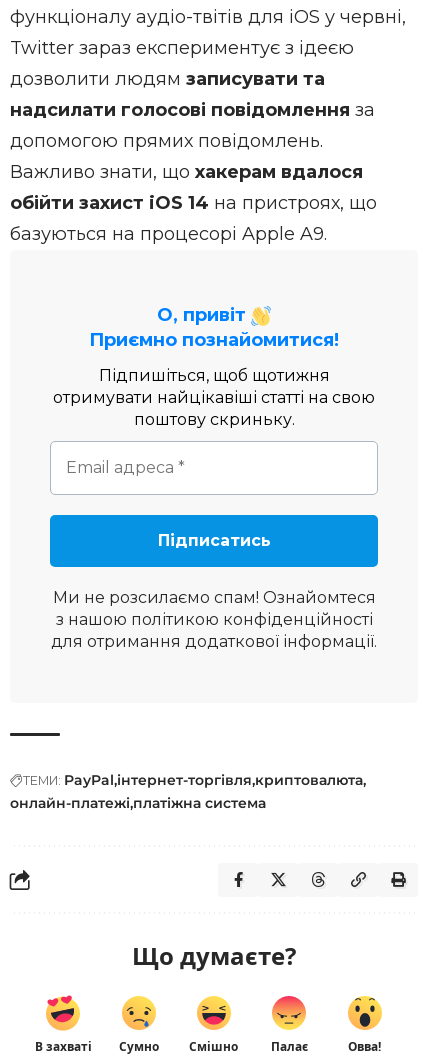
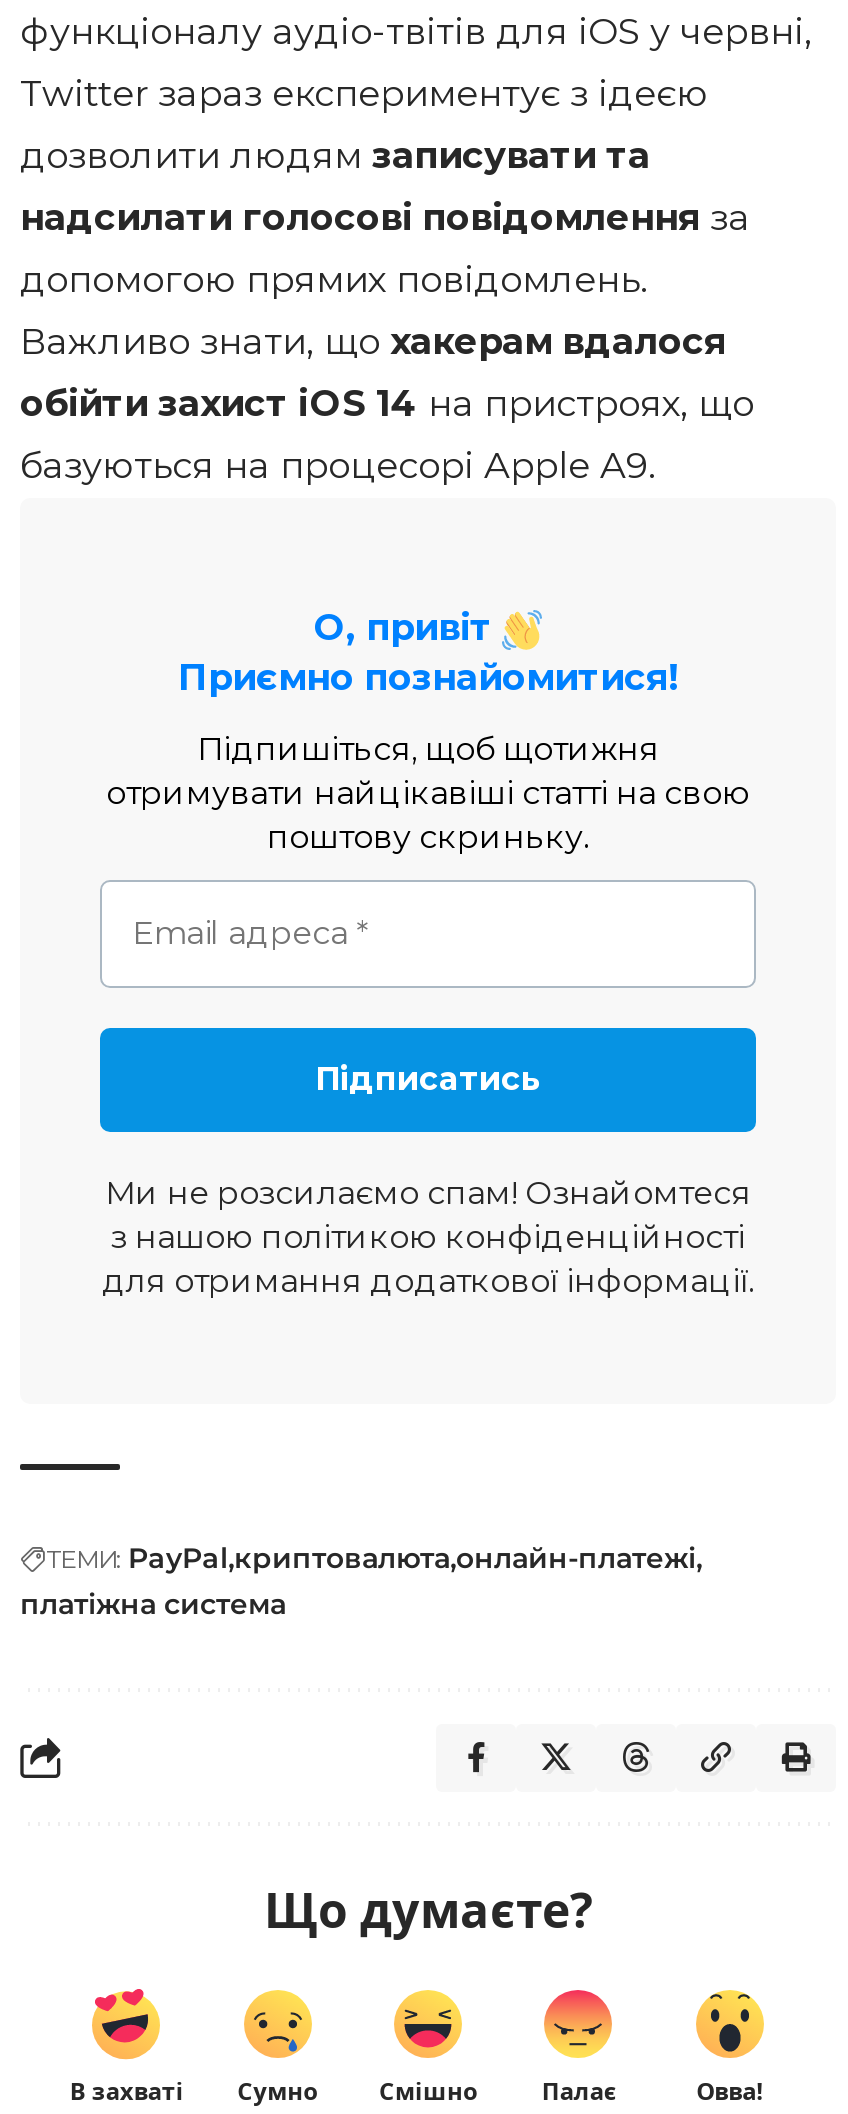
- ТЕМИ: PayPal інтернет-торгівля криптовалюта
- онлайн-платежі платіжна система
+ ТЕМИ: PayPal криптовалюта онлайн-платежі
+ платіжна система
